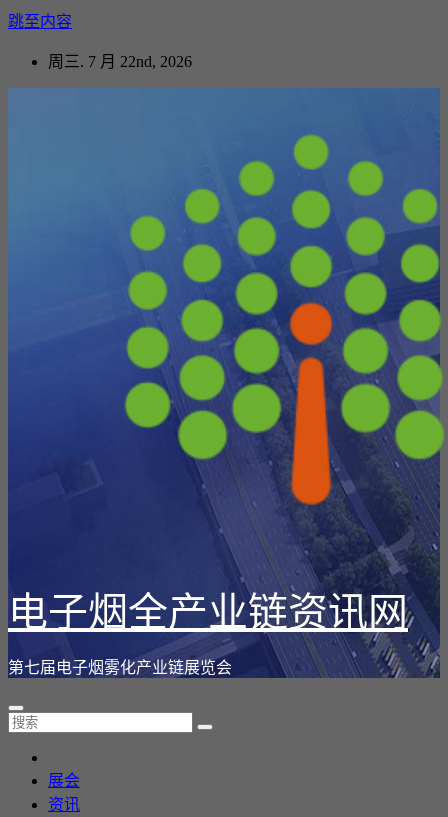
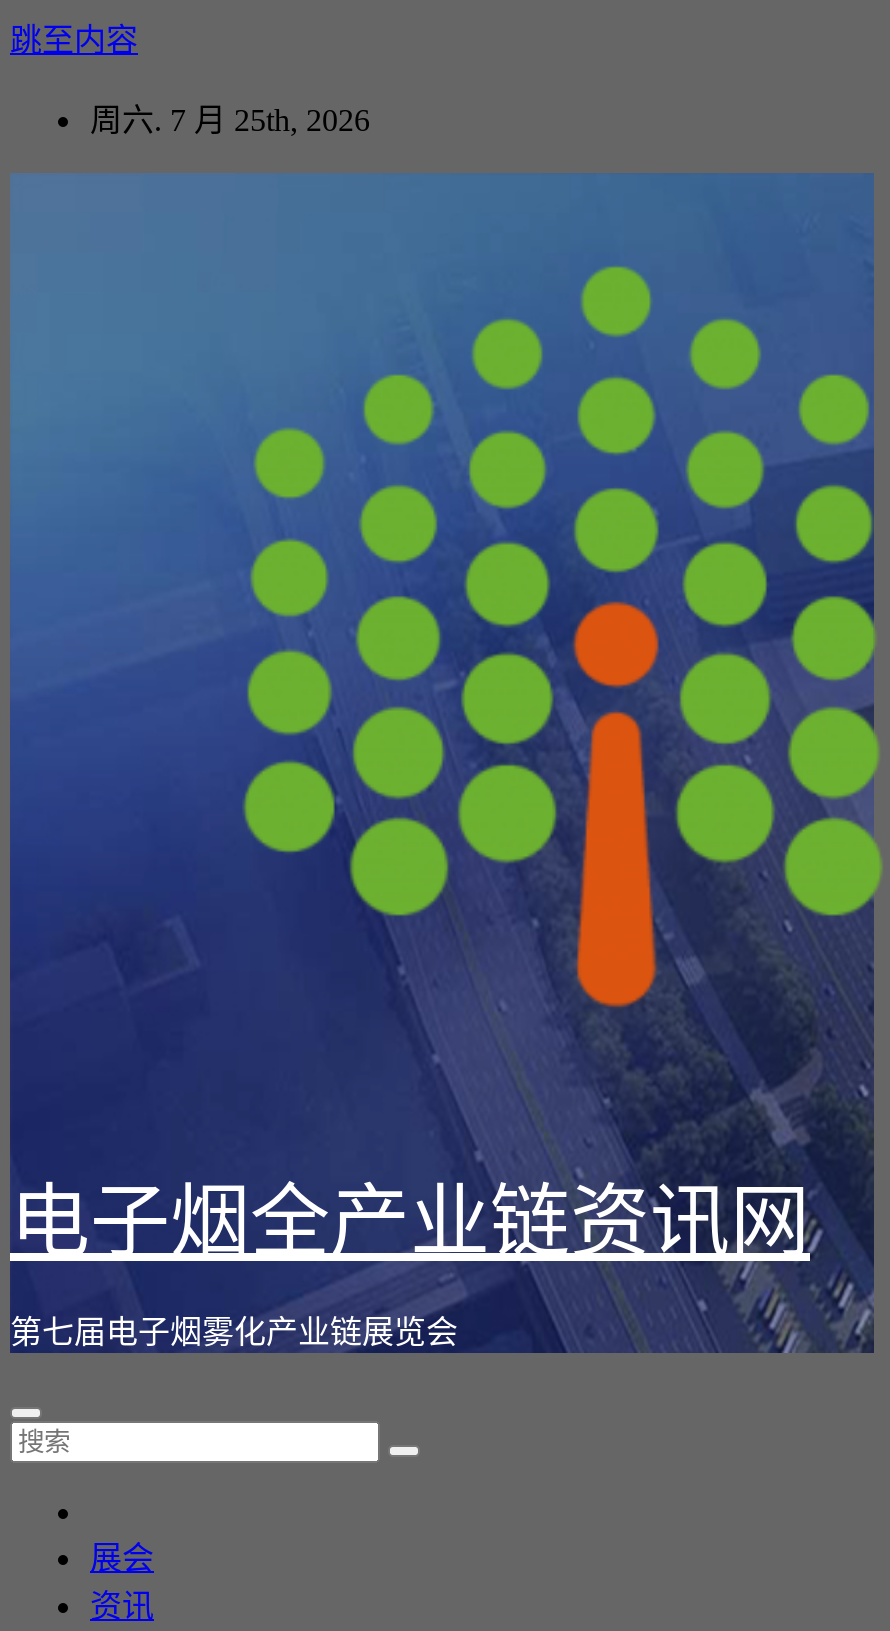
- 周三. 7 月 22nd, 2026
+ 周六. 7 月 25th, 2026
